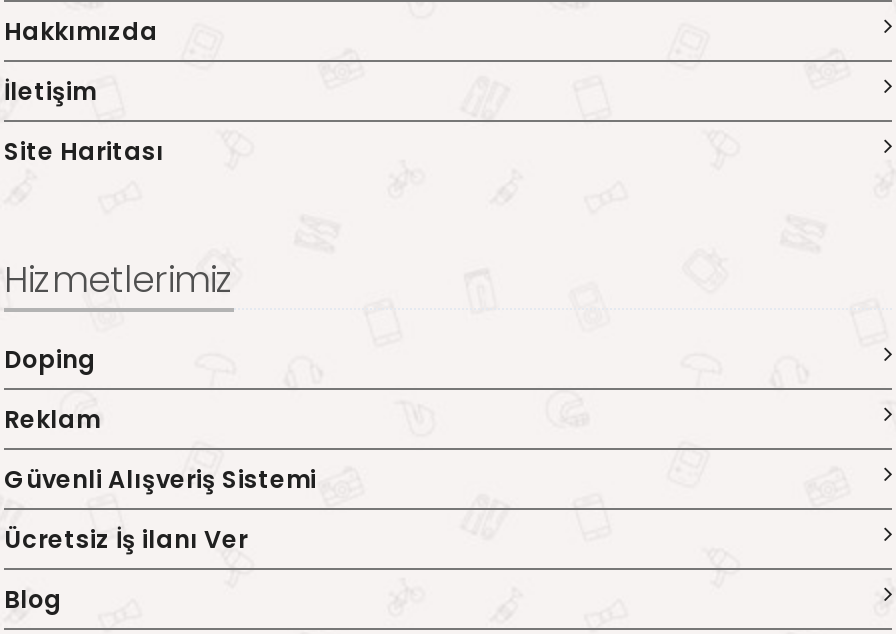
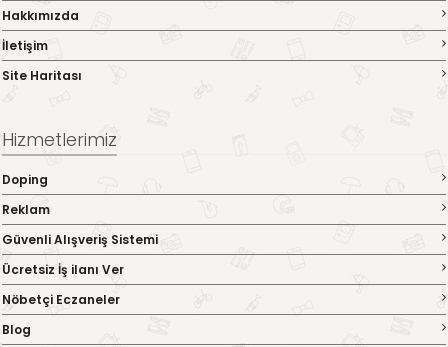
+ Nöbetçi Eczaneler
